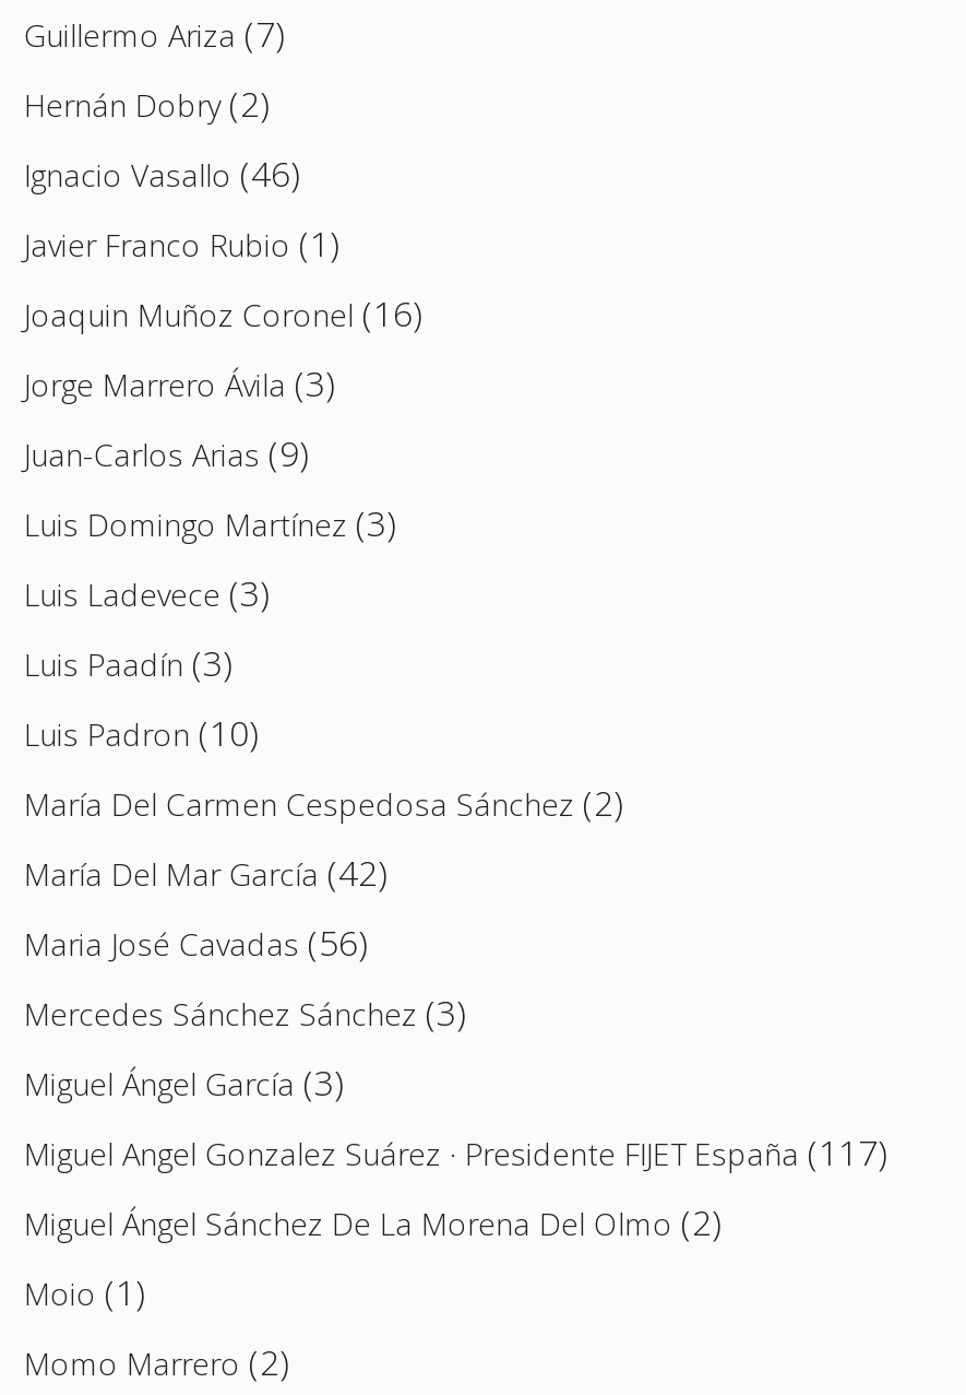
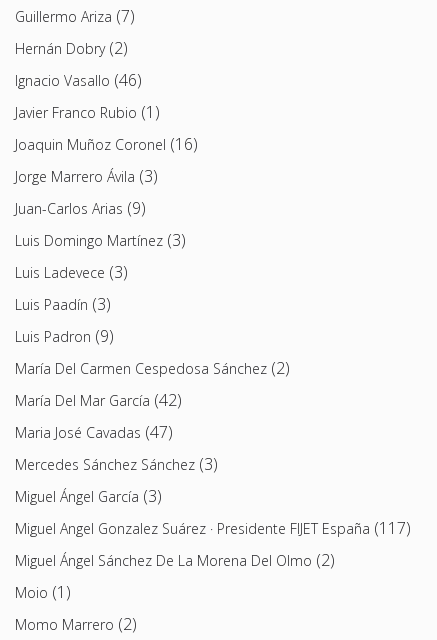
- Luis Padron (10)
+ Luis Padron (9)

- Maria José Cavadas (56)
+ Maria José Cavadas (47)
